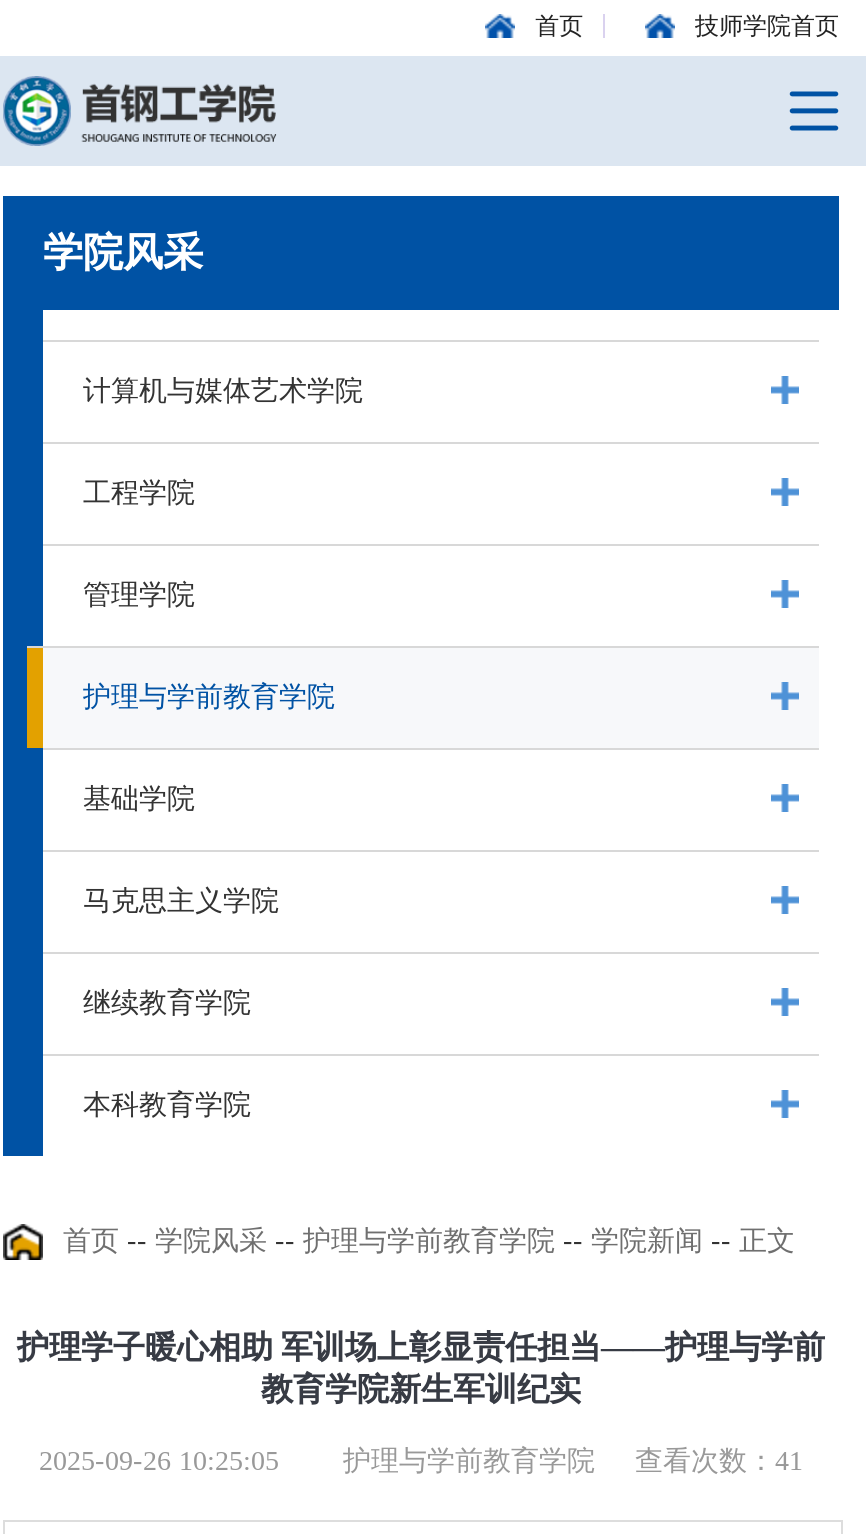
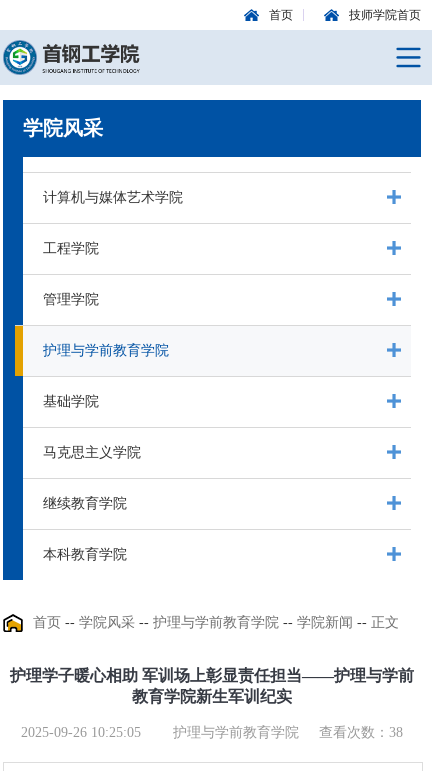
- 护理与学前教育学院 查看次数：41
+ 护理与学前教育学院 查看次数：38
